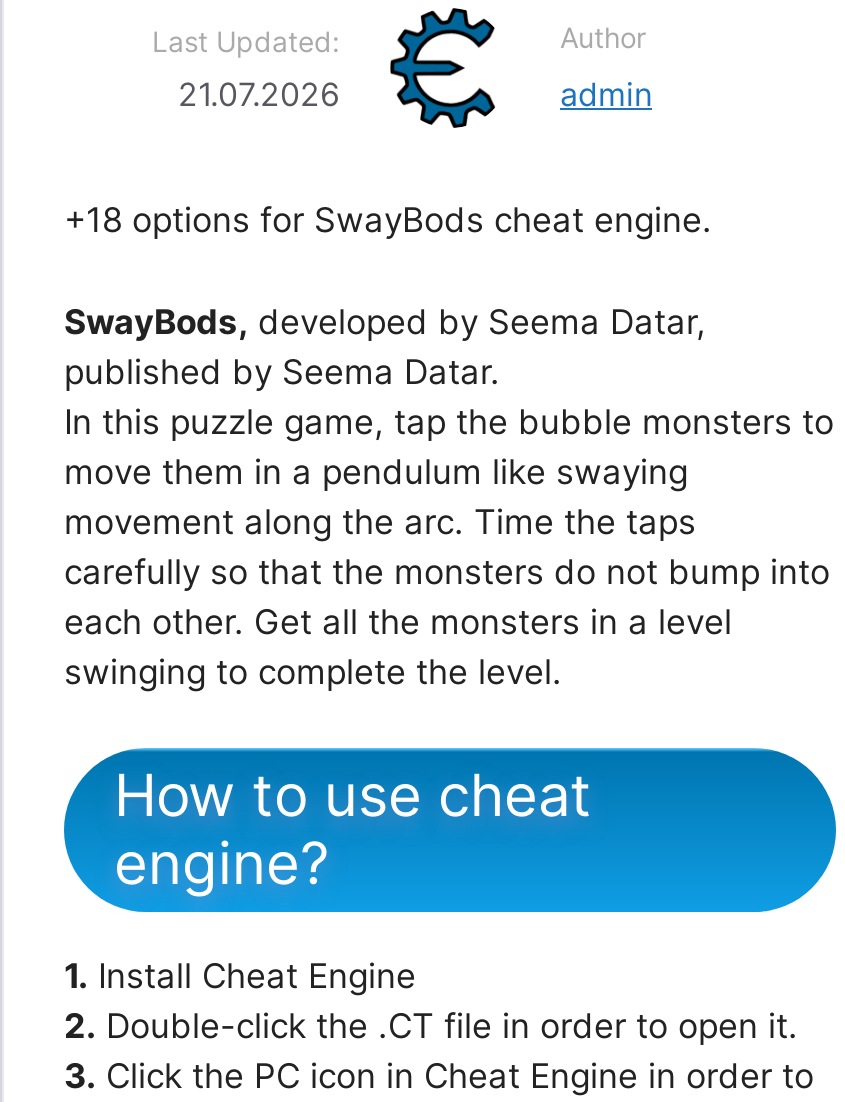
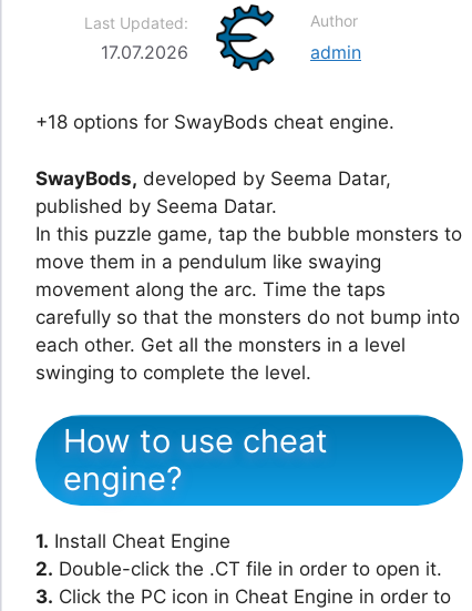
- 21.07.2026
+ 17.07.2026
